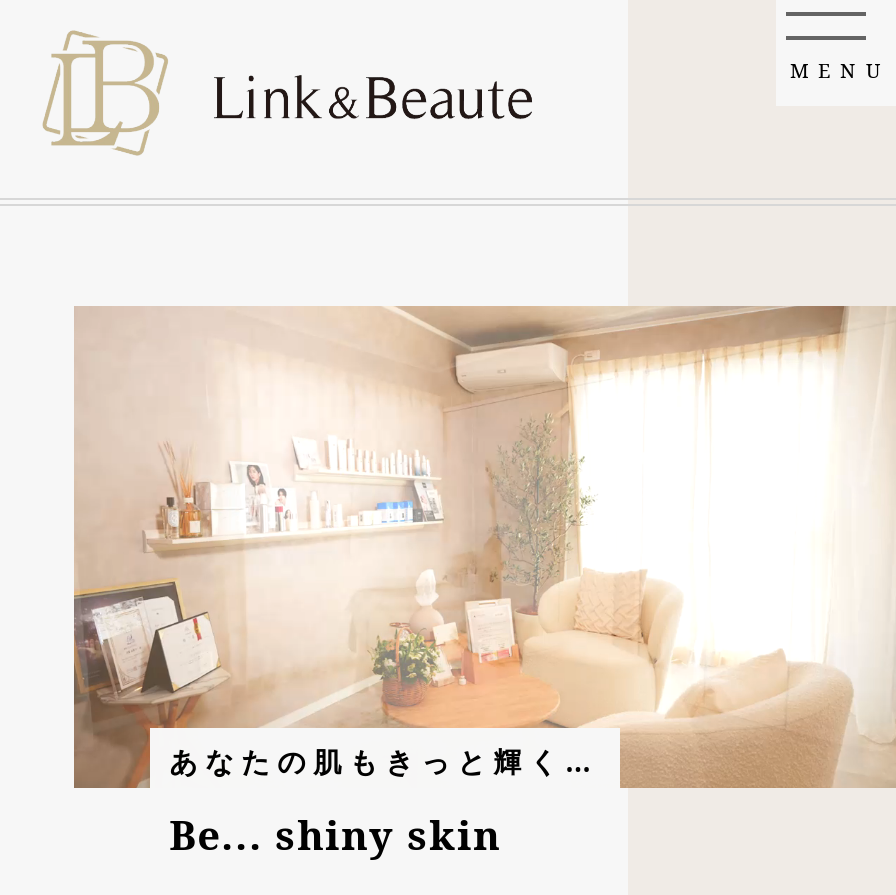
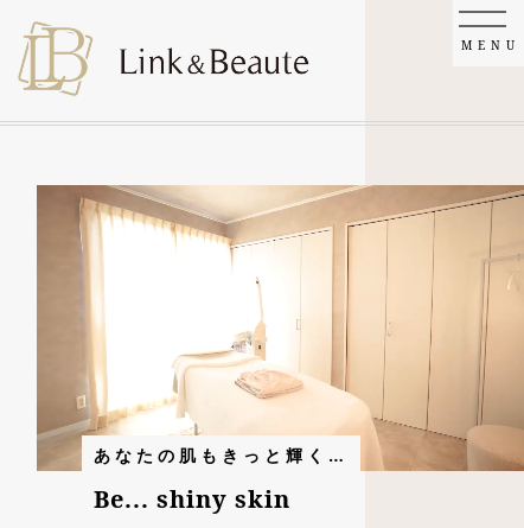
- [image]
+ [image]
